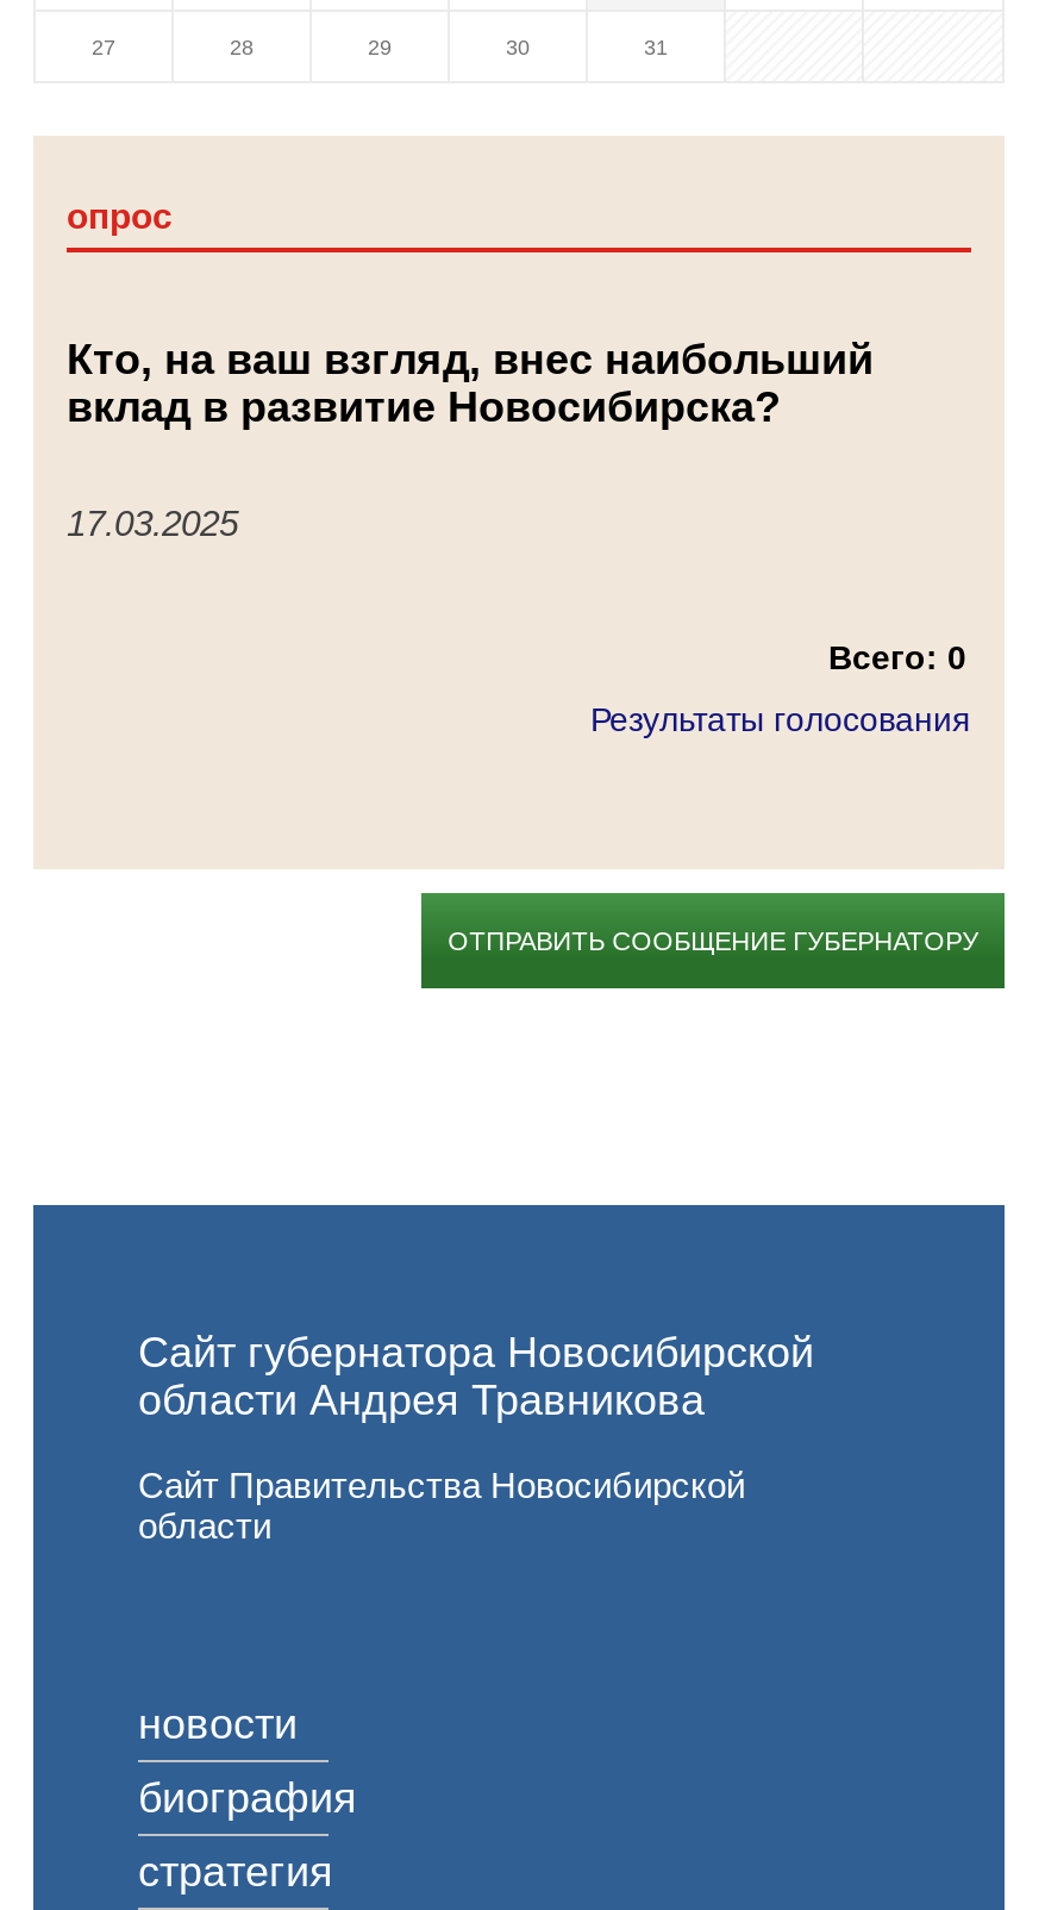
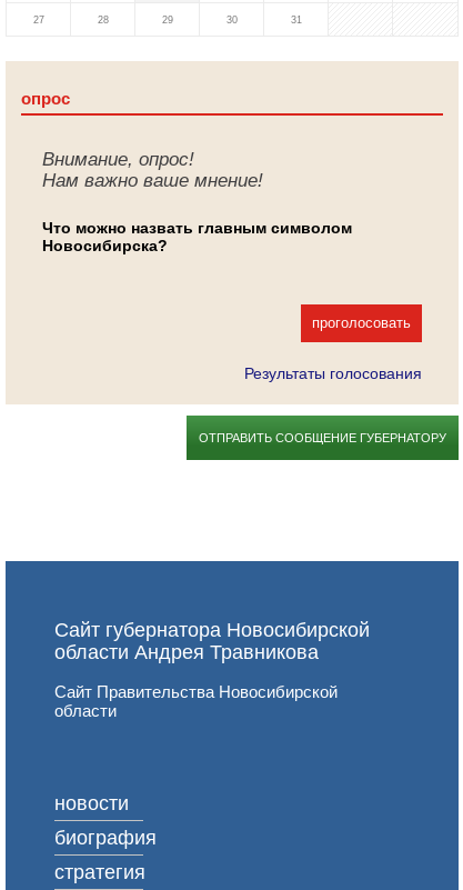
- Кто, на ваш взгляд, внес наибольший
- вклад в развитие Новосибирска?
+ Внимание, опрос!
+ Нам важно ваше мнение!

- 17.03.2025
+ Что можно назвать главным символом
+ Новосибирска?

- Всего: 0
+ проголосовать

moved down: Результаты голосования
